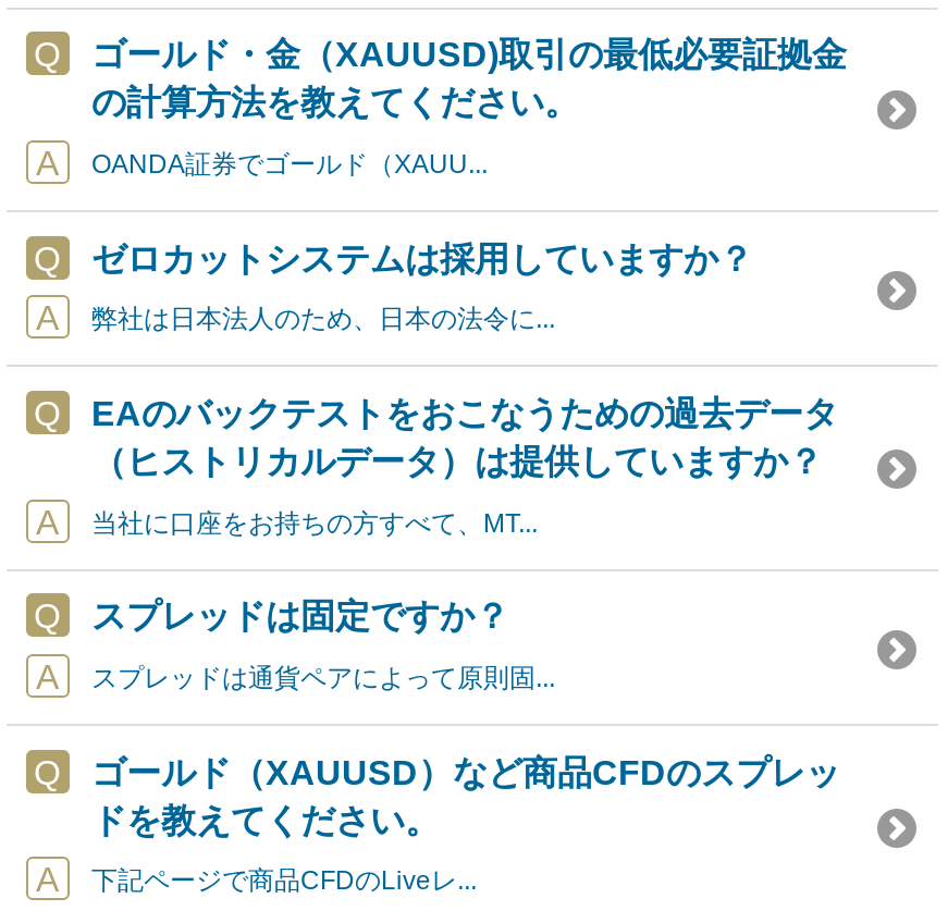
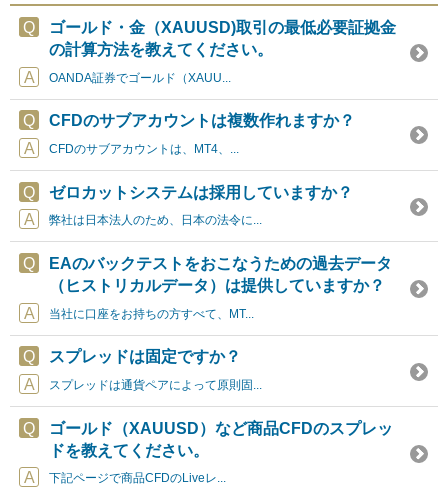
+ CFDのサブアカウントは複数作れますか？
+ CFDのサブアカウントは、MT4、...
